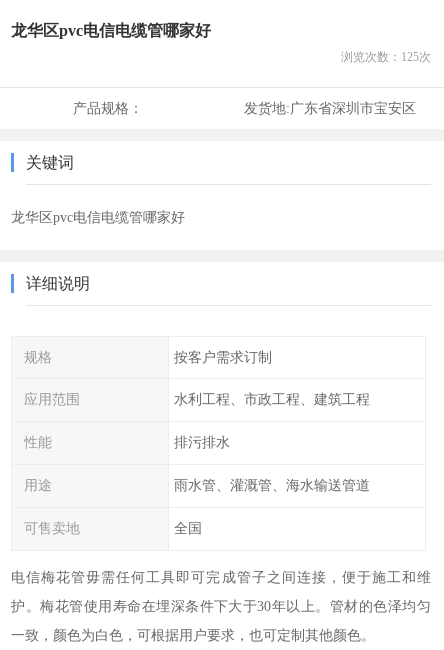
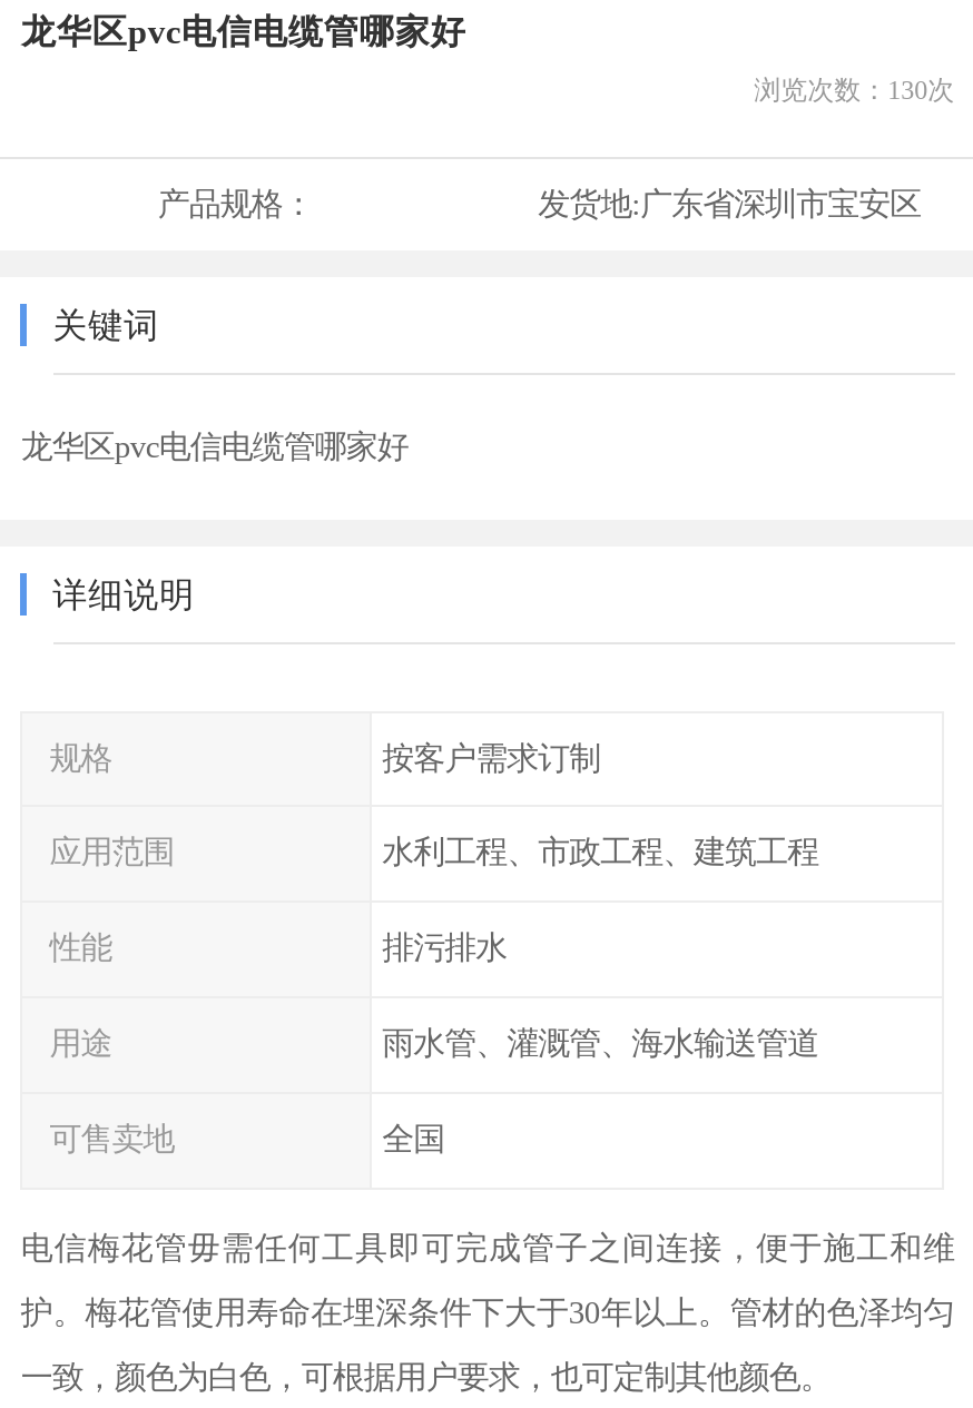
- 浏览次数：125次
+ 浏览次数：130次
